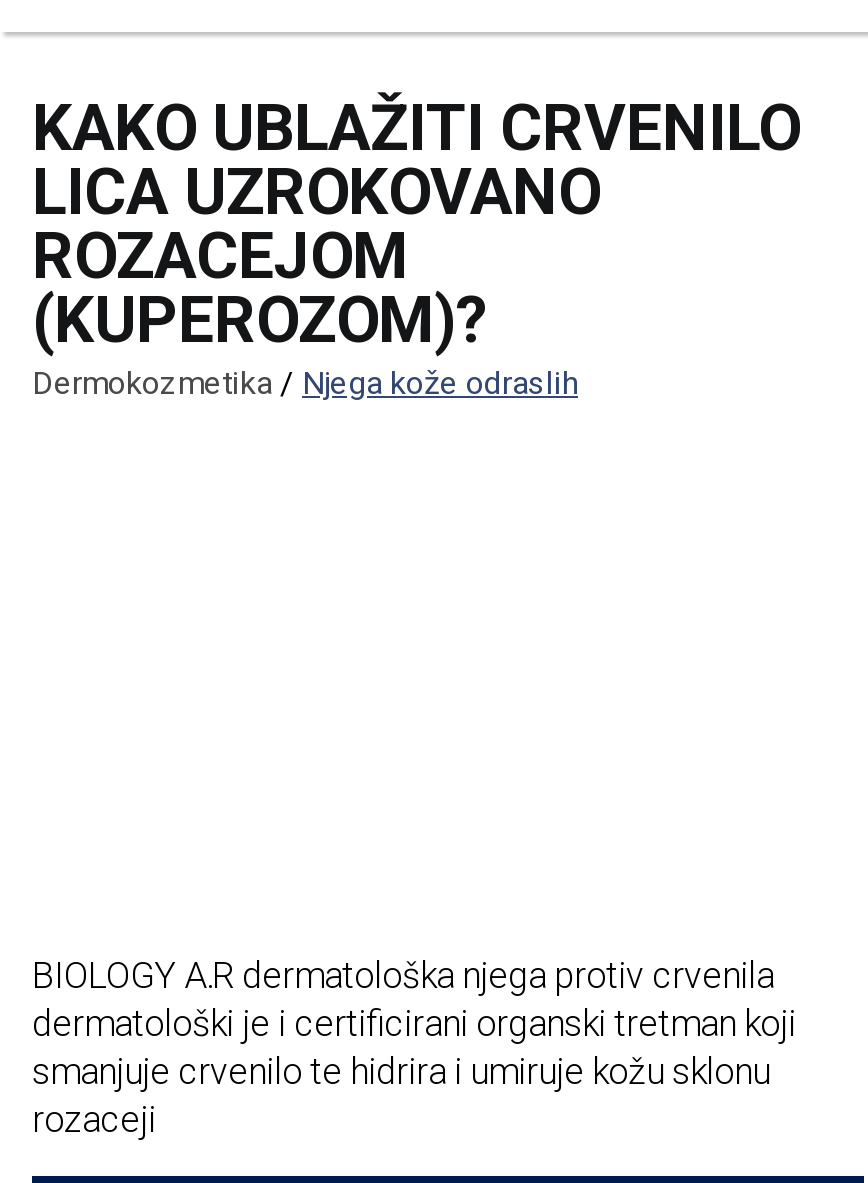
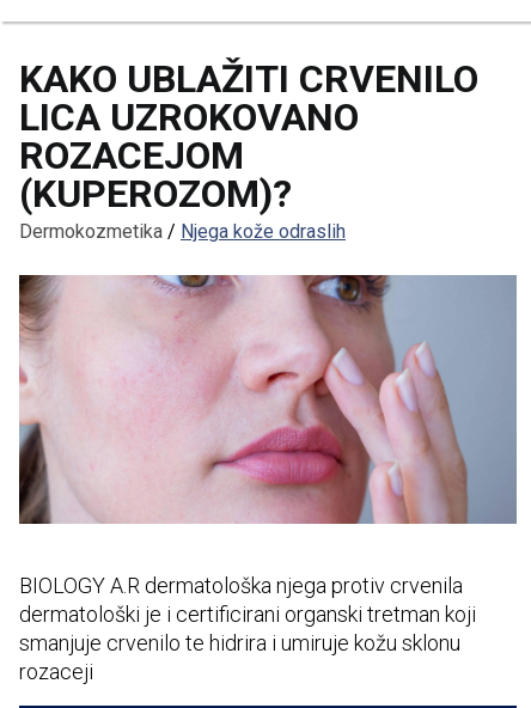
+ [image]
